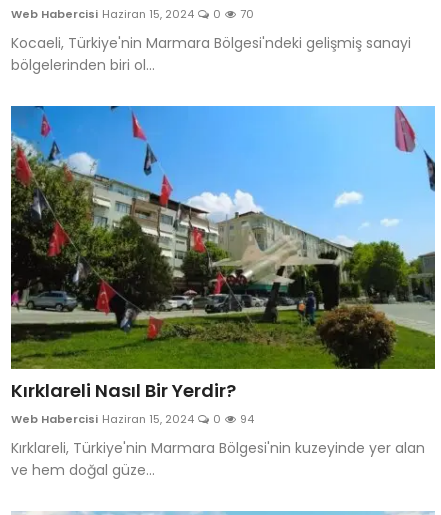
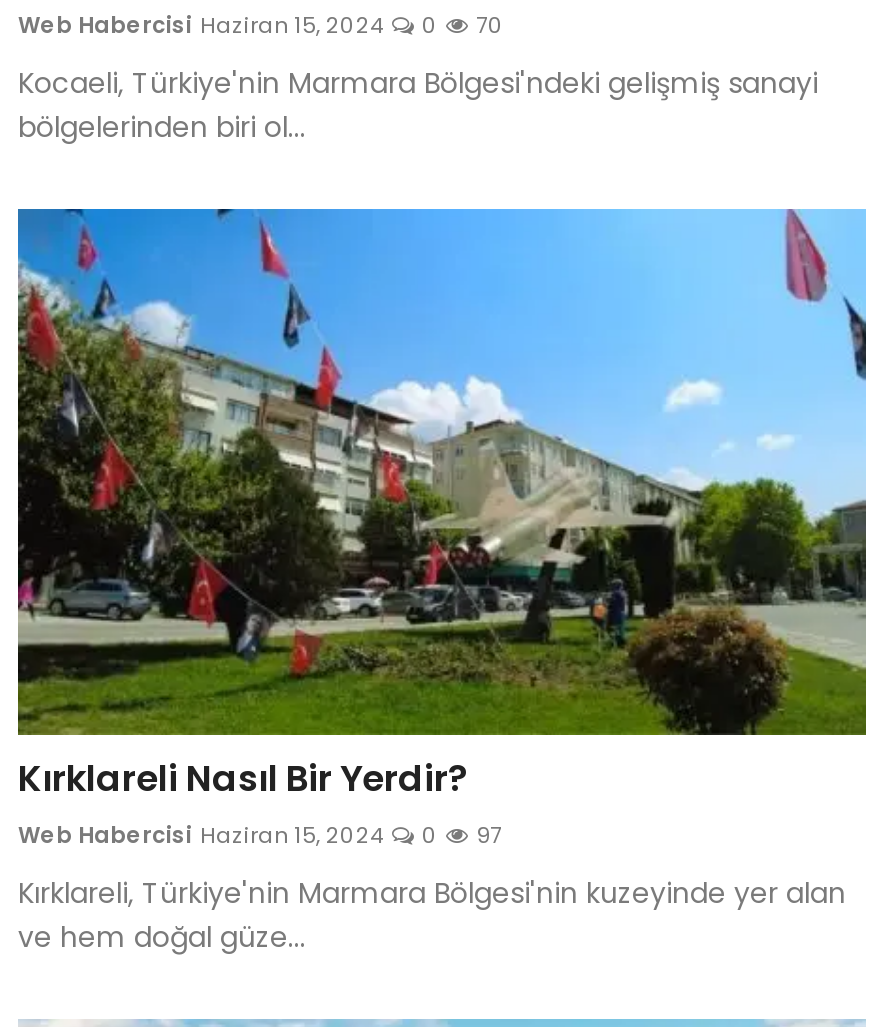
- Web Habercisi Haziran 15, 2024 0 94
+ Web Habercisi Haziran 15, 2024 0 97
